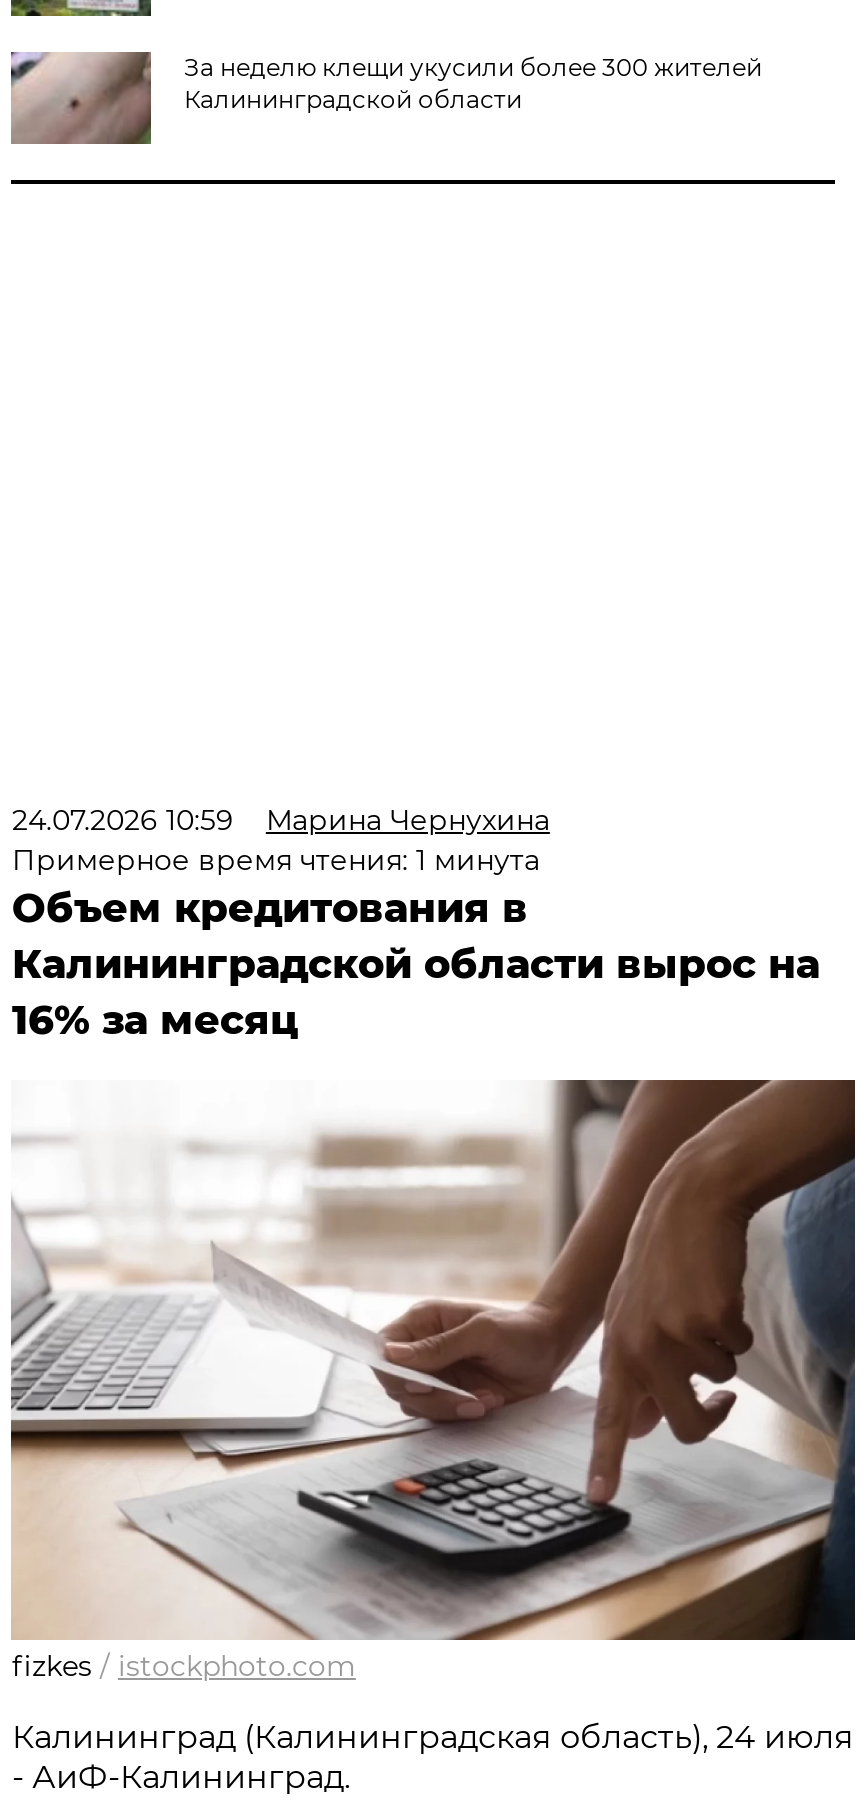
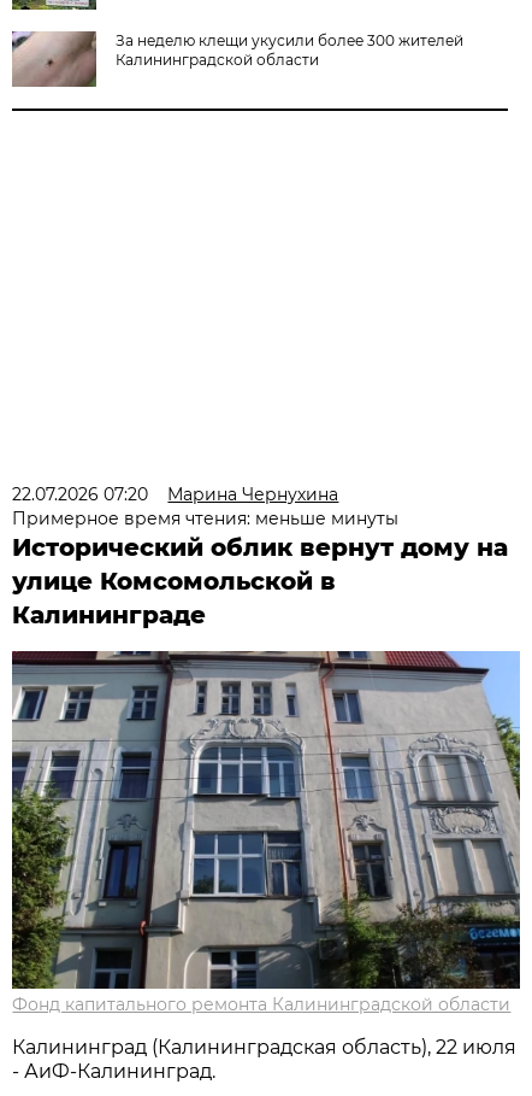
- 24.07.2026 10:59 Марина Чернухина
+ 22.07.2026 07:20 Марина Чернухина

- Примерное время чтения: 1 минута
- Объем кредитования в
- Калининградской области вырос на
- 16% за месяц
+ Примерное время чтения: меньше минуты
+ Исторический облик вернут дому на
+ улице Комсомольской в
+ Калининграде

- [image]
- fizkes / istockphoto.com
+ [image]
+ Фонд капитального ремонта Калининградской области

- Калининград (Калининградская область), 24 июля
+ Калининград (Калининградская область), 22 июля
